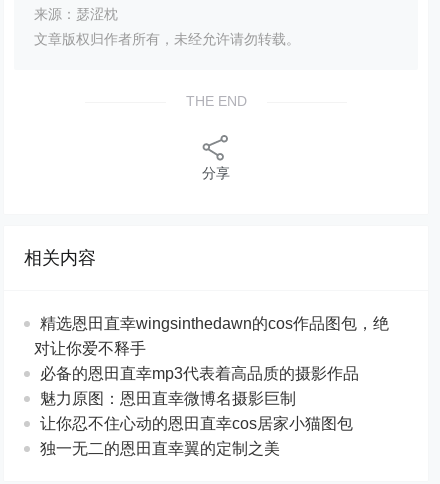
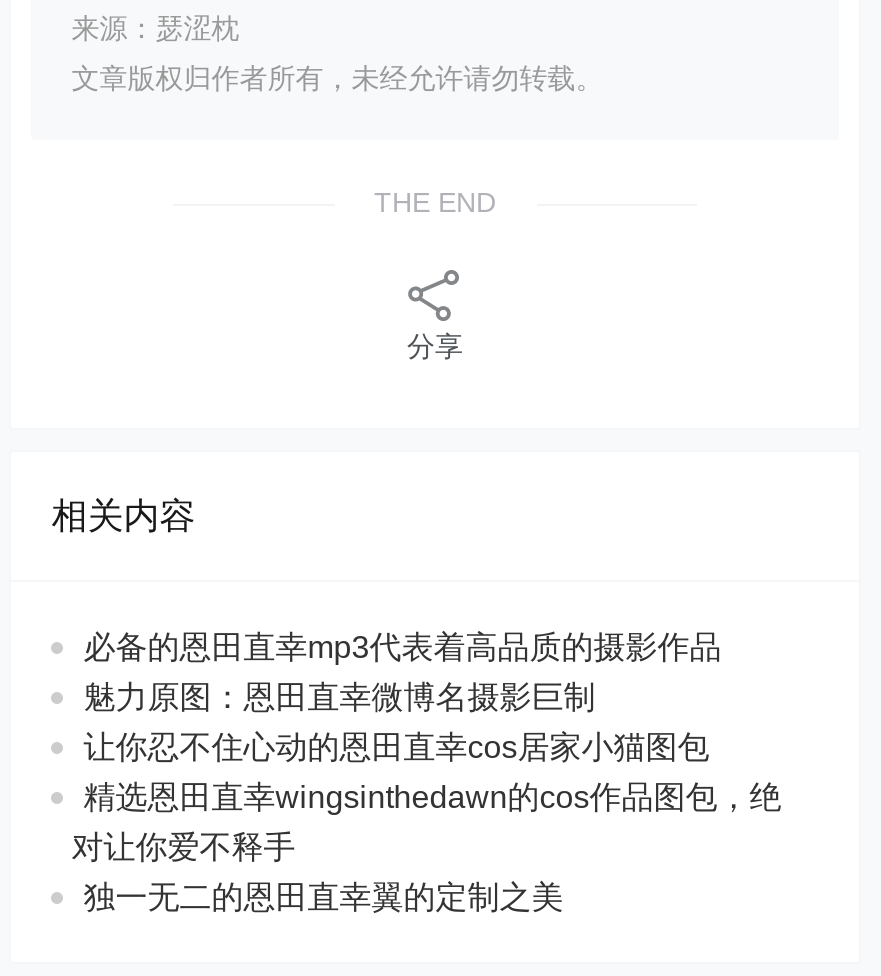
moved down: 精选恩田直幸wingsinthedawn的cos作品图包，绝 | 对让你爱不释手

moved up: 必备的恩田直幸mp3代表着高品质的摄影作品 | 魅力原图：恩田直幸微博名摄影巨制 | 让你忍不住心动的恩田直幸cos居家小猫图包
